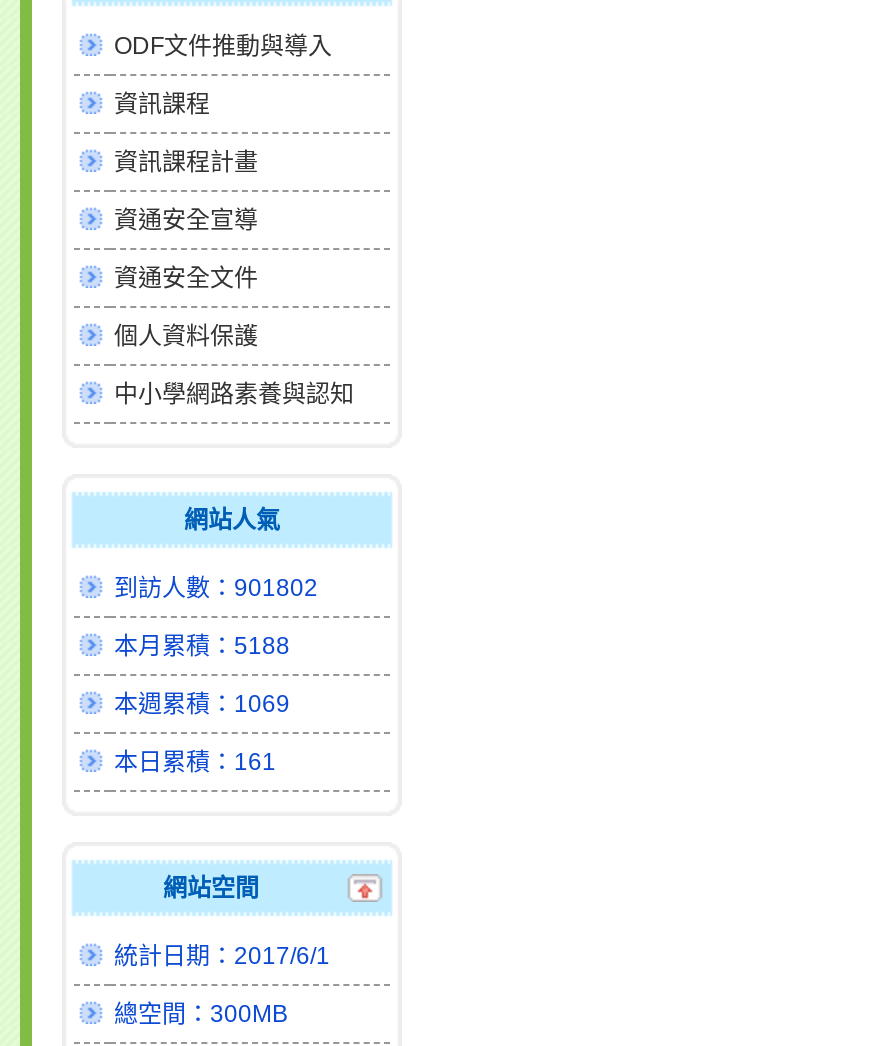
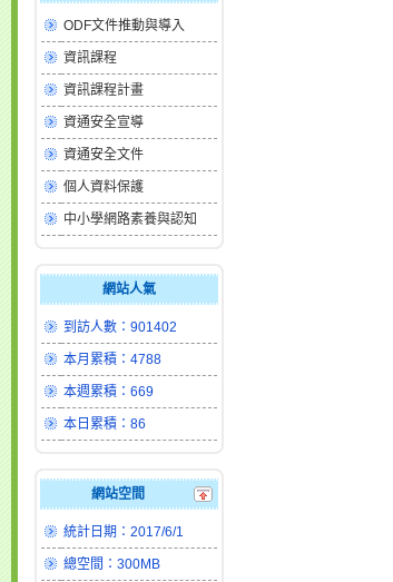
- 到訪人數：901802
+ 到訪人數：901402

- 本月累積：5188
+ 本月累積：4788

- 本週累積：1069
+ 本週累積：669

- 本日累積：161
+ 本日累積：86
